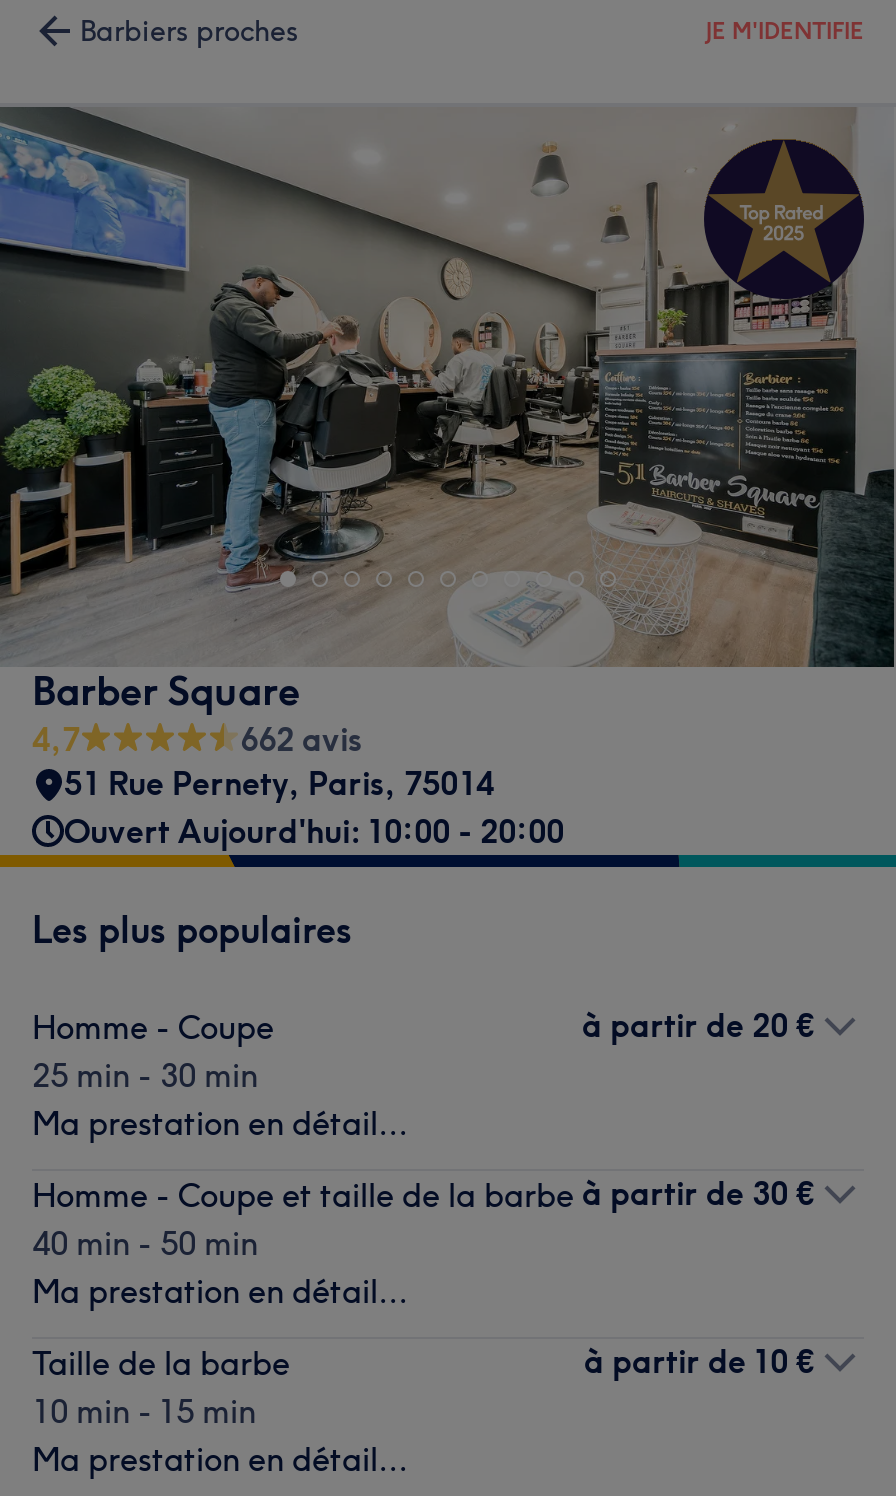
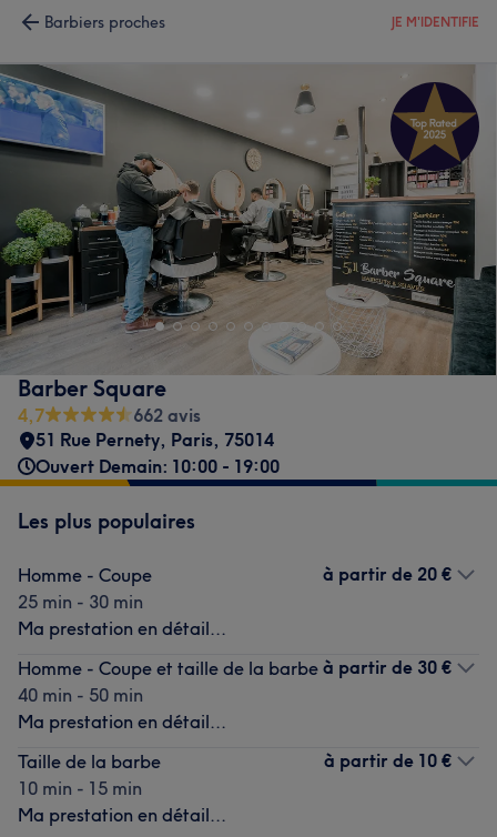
- Ouvert Aujourd'hui: 10:00 - 20:00
+ Ouvert Demain: 10:00 - 19:00
